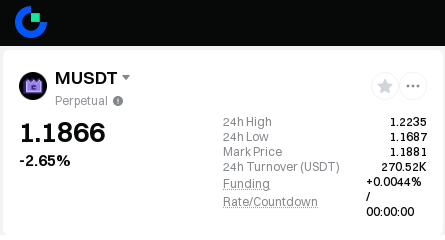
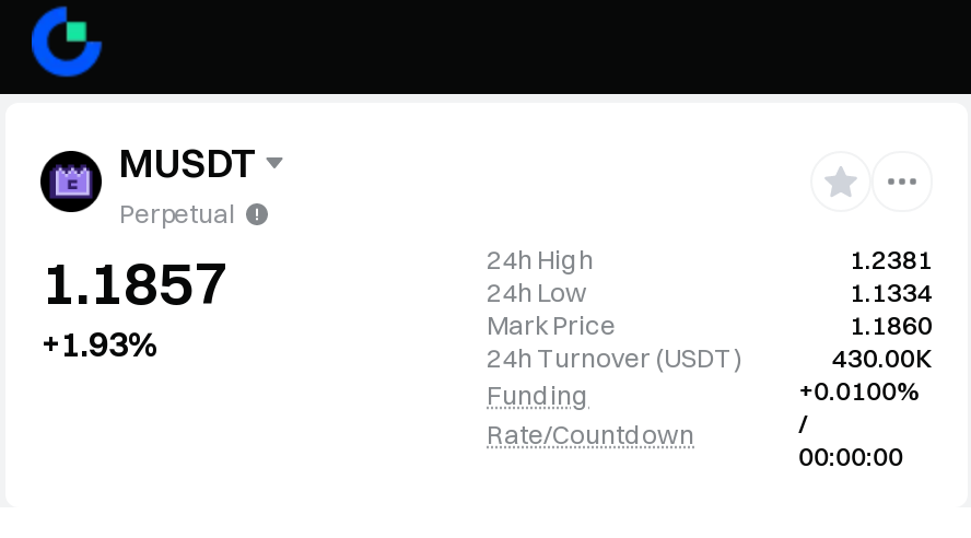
- 1.1866
+ 1.1857

- 1.2235
+ 1.2381

- 1.1687
+ 1.1334

- 1.1881
+ 1.1860

- -2.65%
+ +1.93%

- 270.52K
+ 430.00K

- +0.0044%
+ +0.0100%
